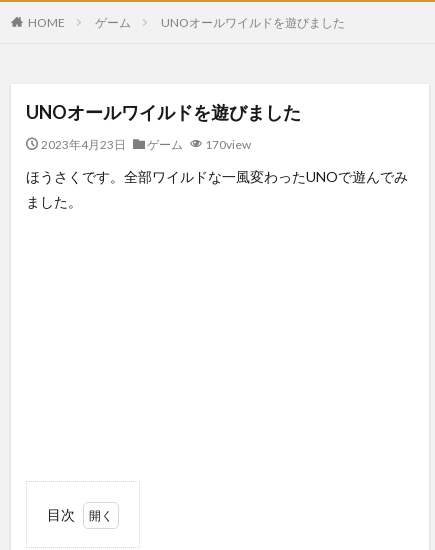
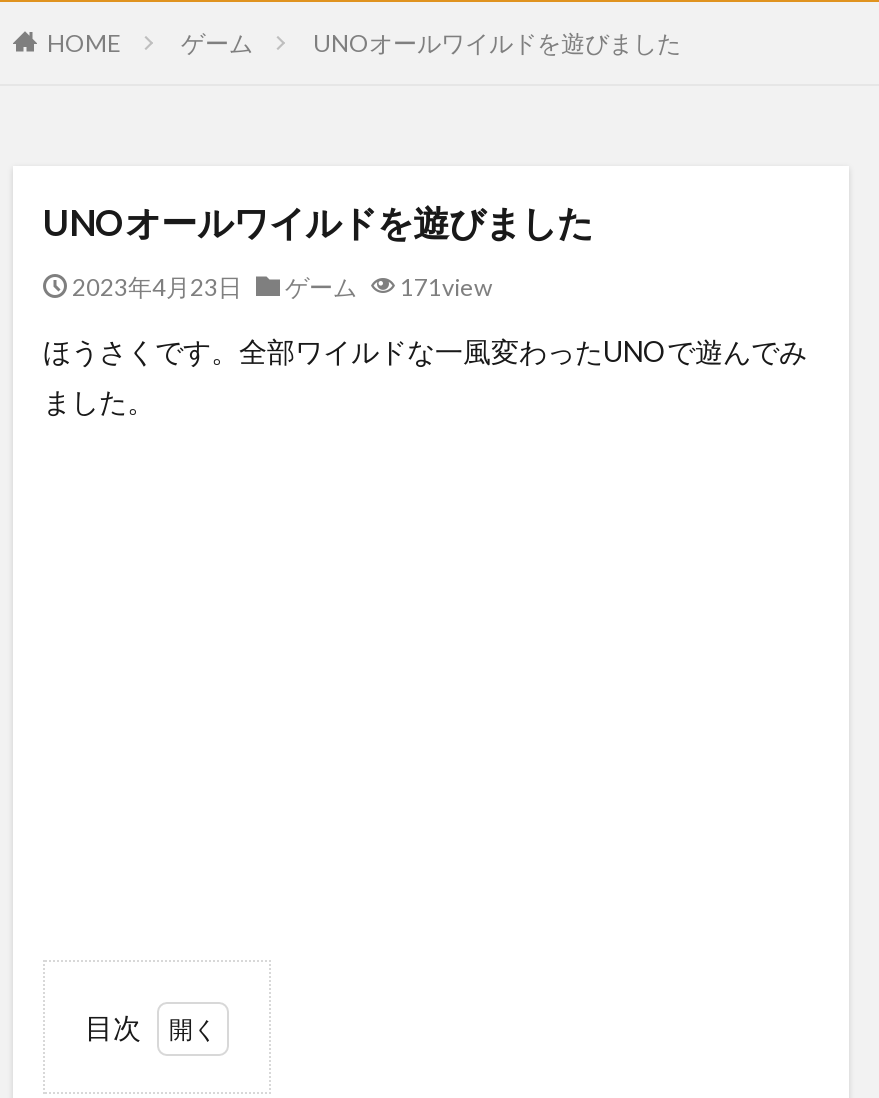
- 2023年4月23日 ゲーム 170view
+ 2023年4月23日 ゲーム 171view
